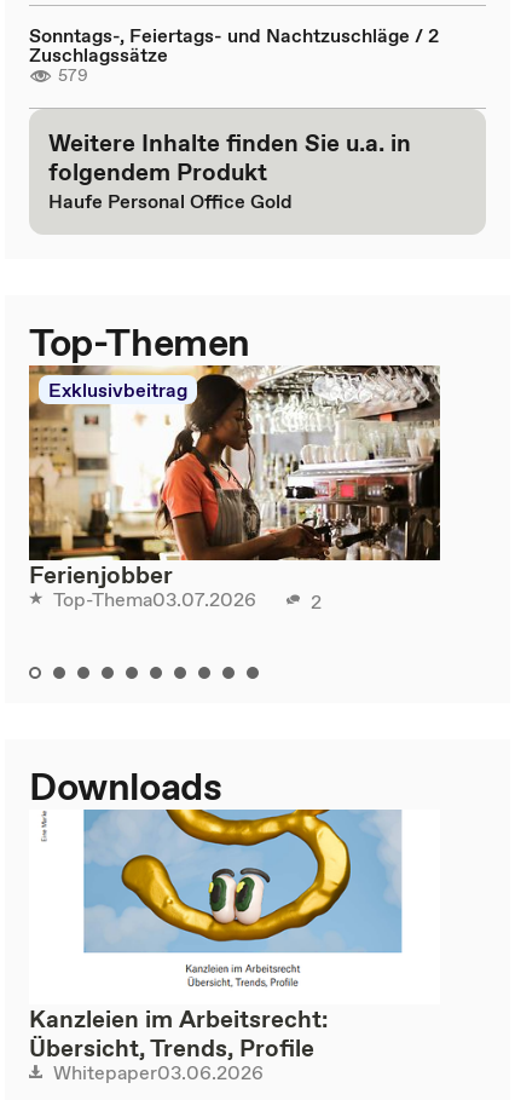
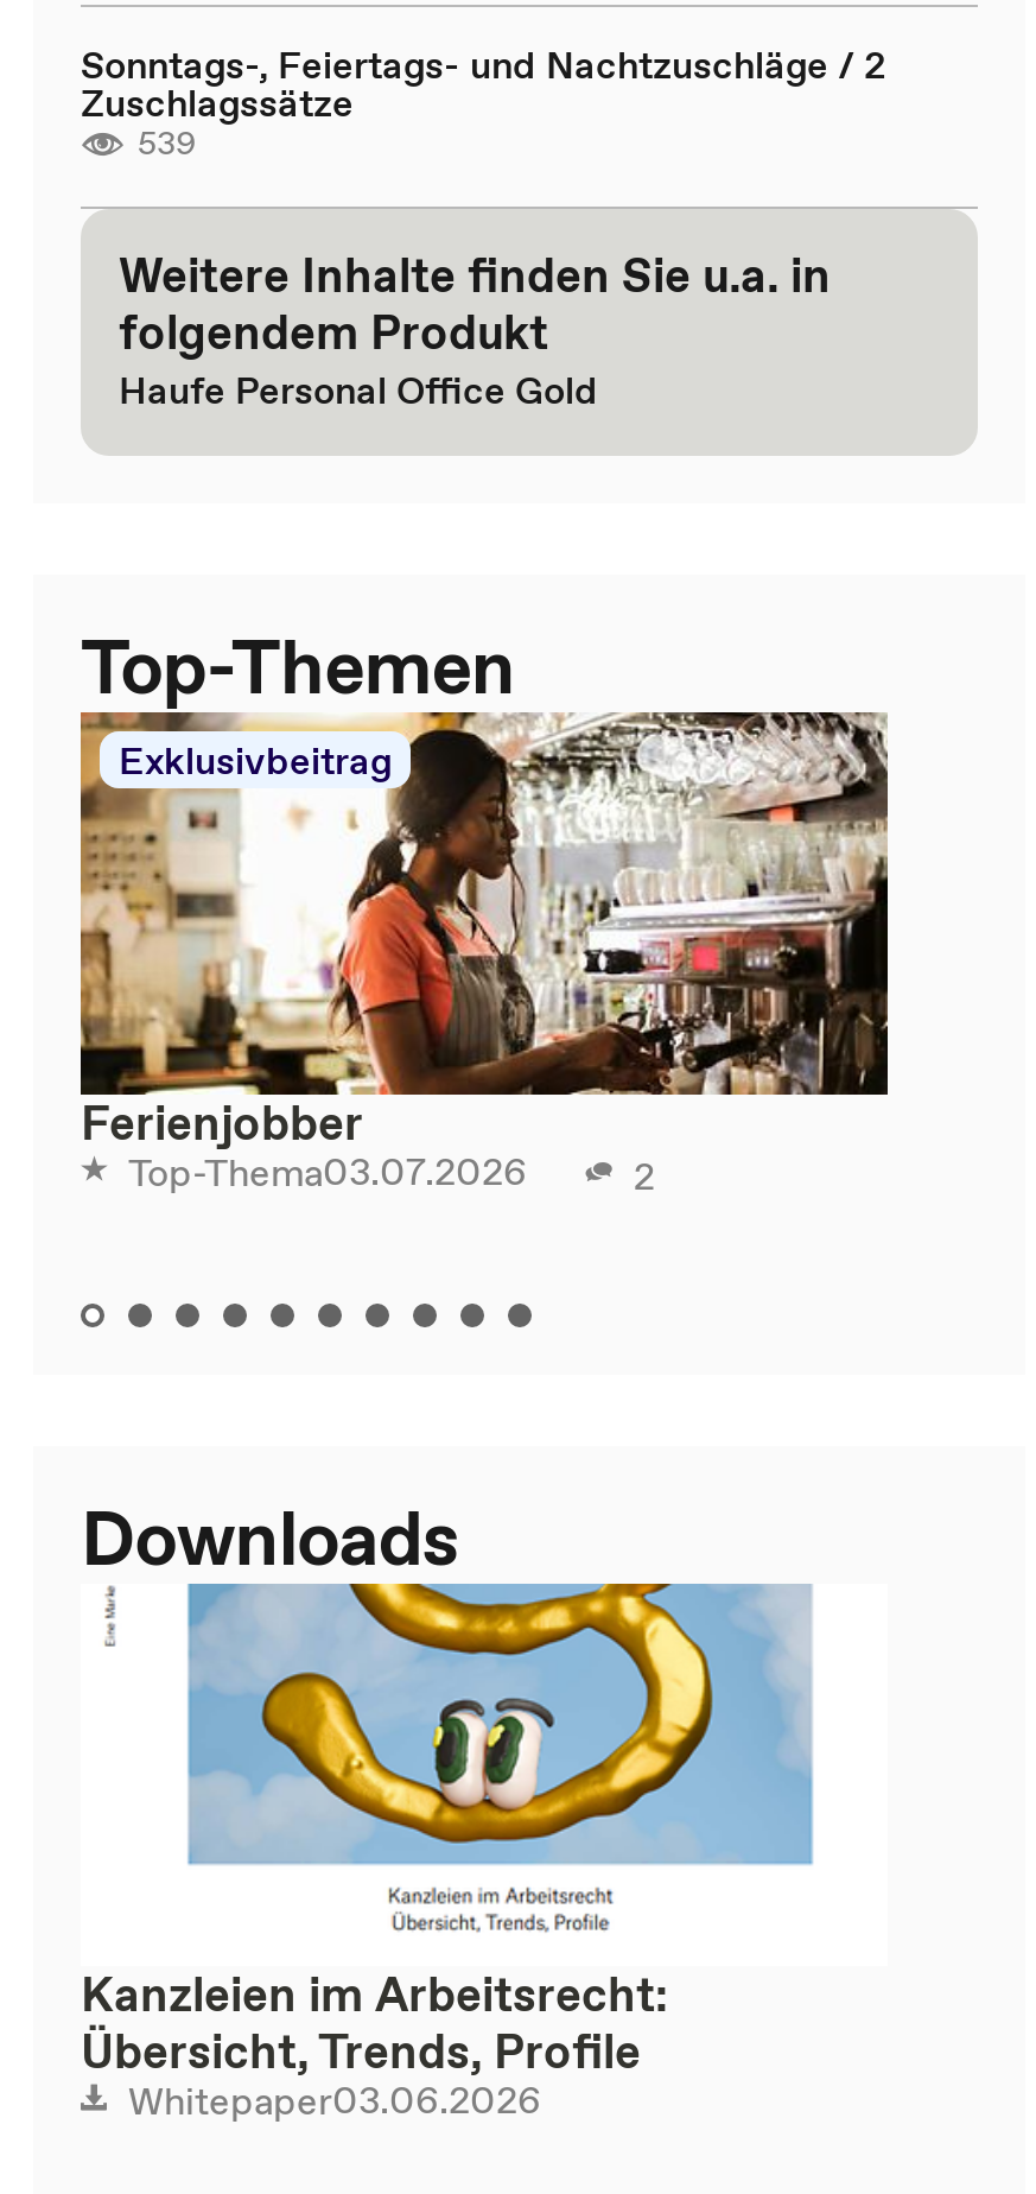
- 579
+ 539
